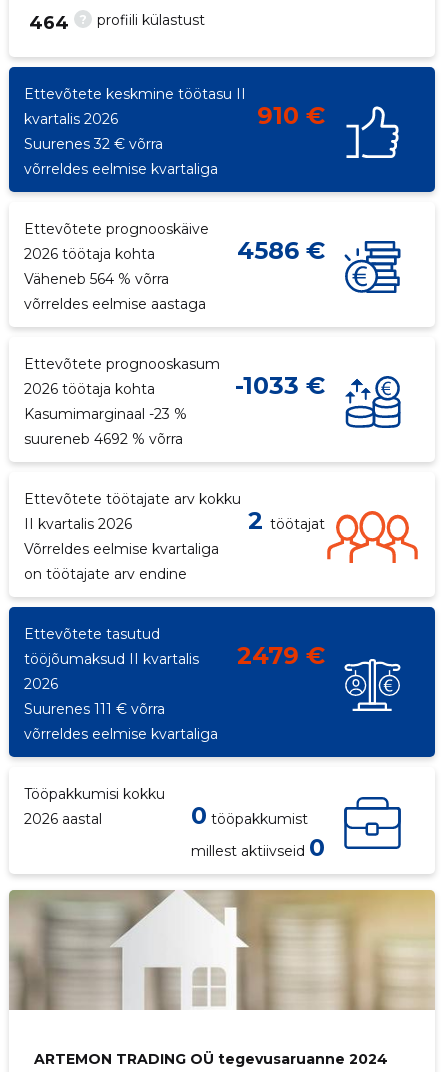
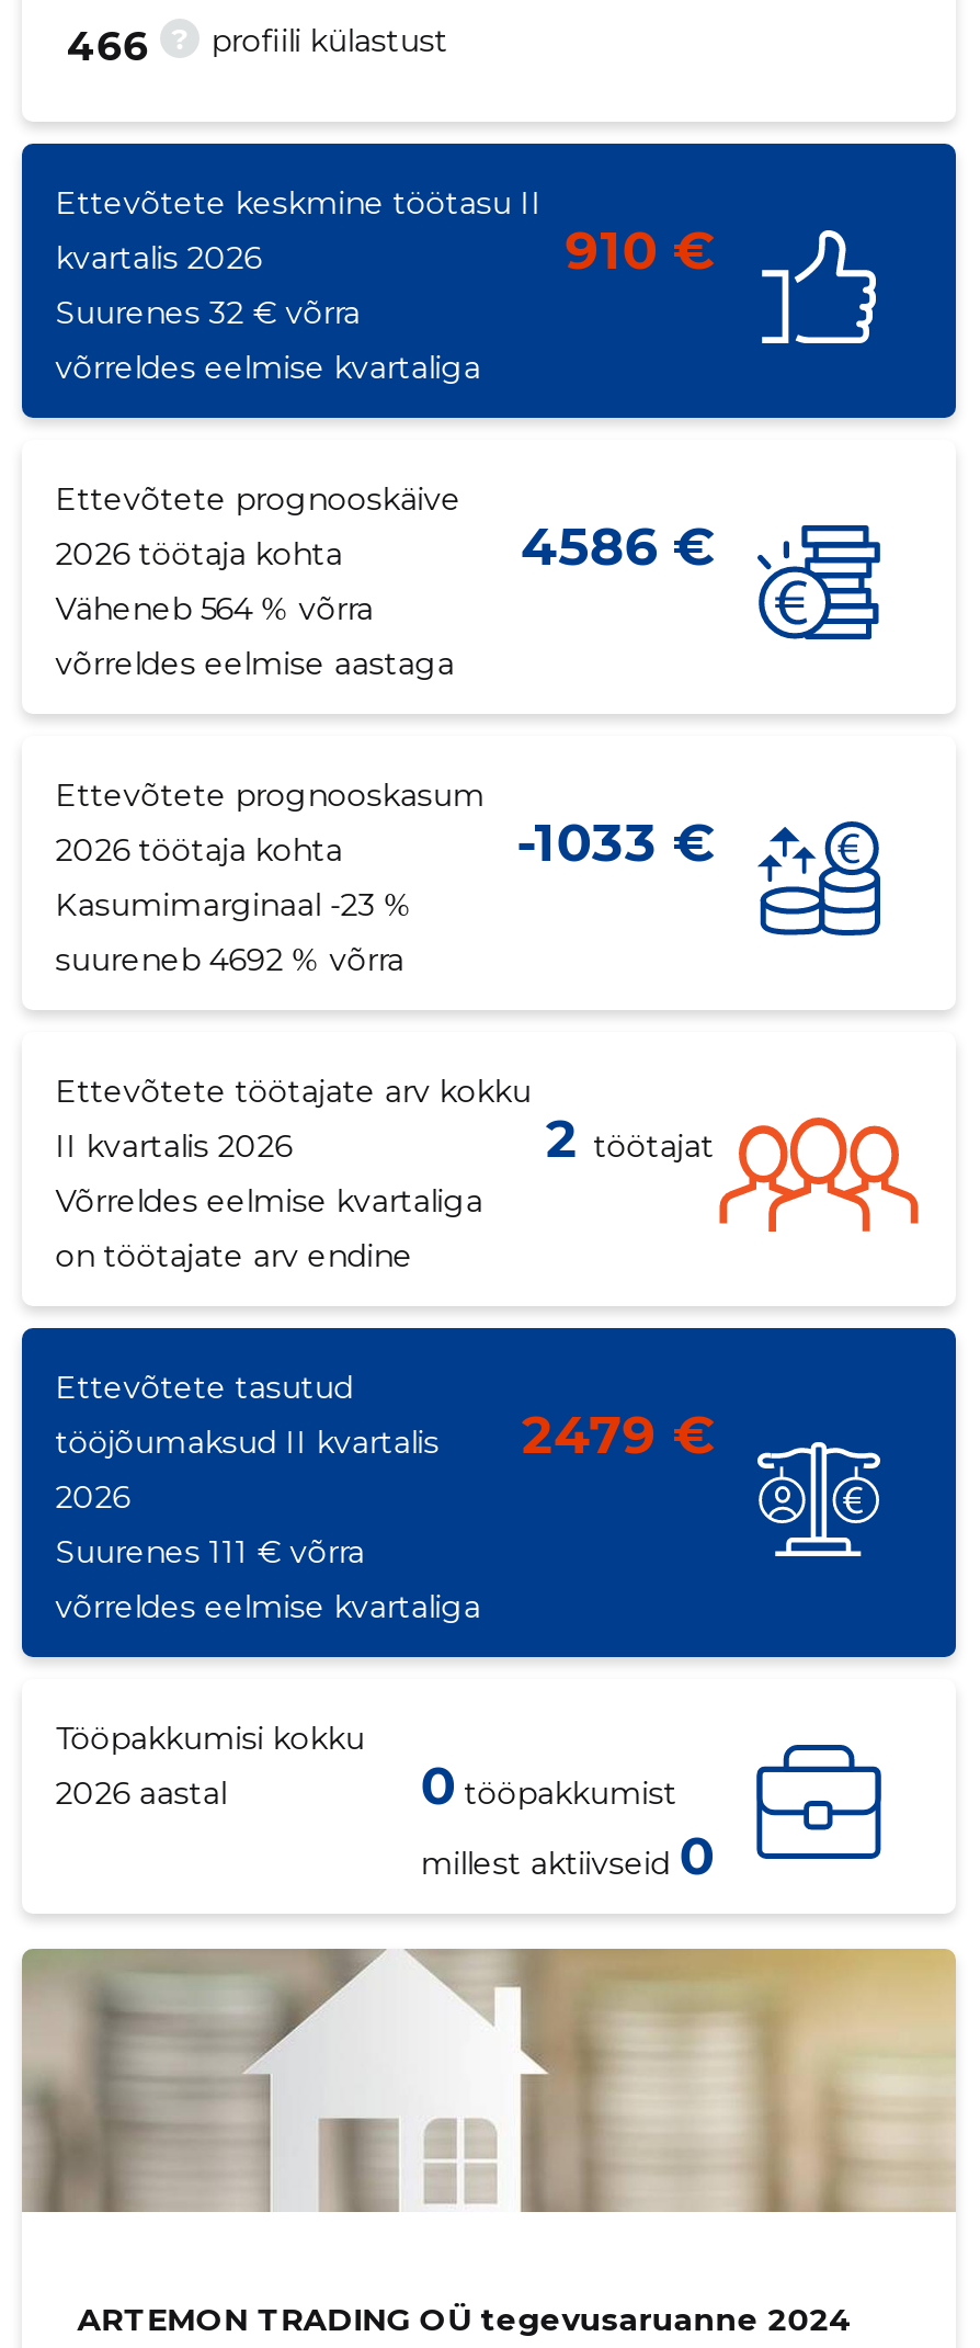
- 464
+ 466
